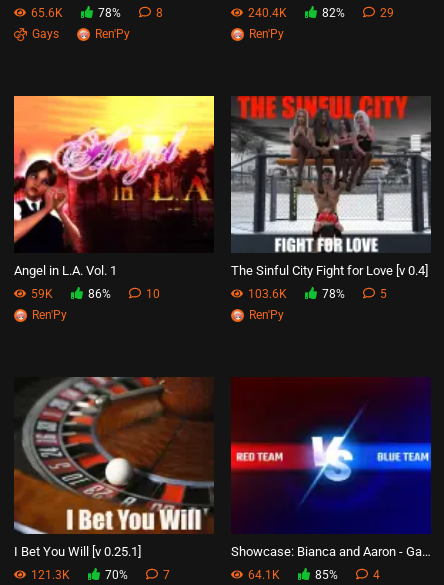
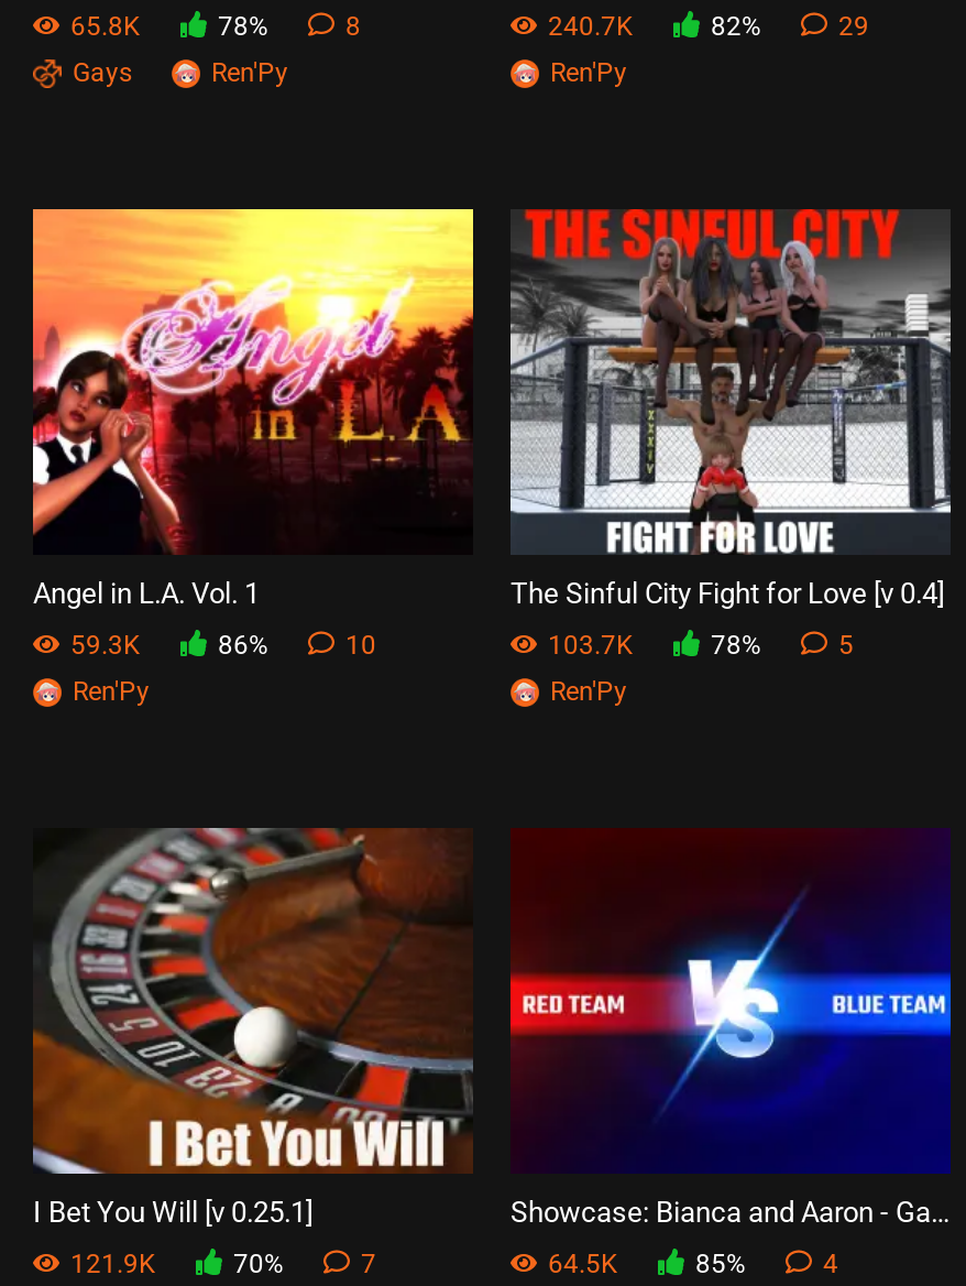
- 65.6K
+ 65.8K

- 240.4K
+ 240.7K

- 59K
+ 59.3K

- 103.6K
+ 103.7K

- 121.3K
+ 121.9K

- 64.1K
+ 64.5K
